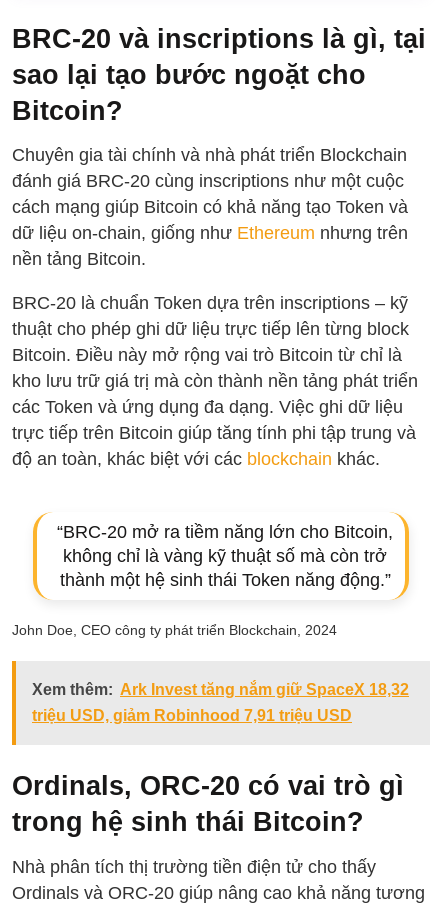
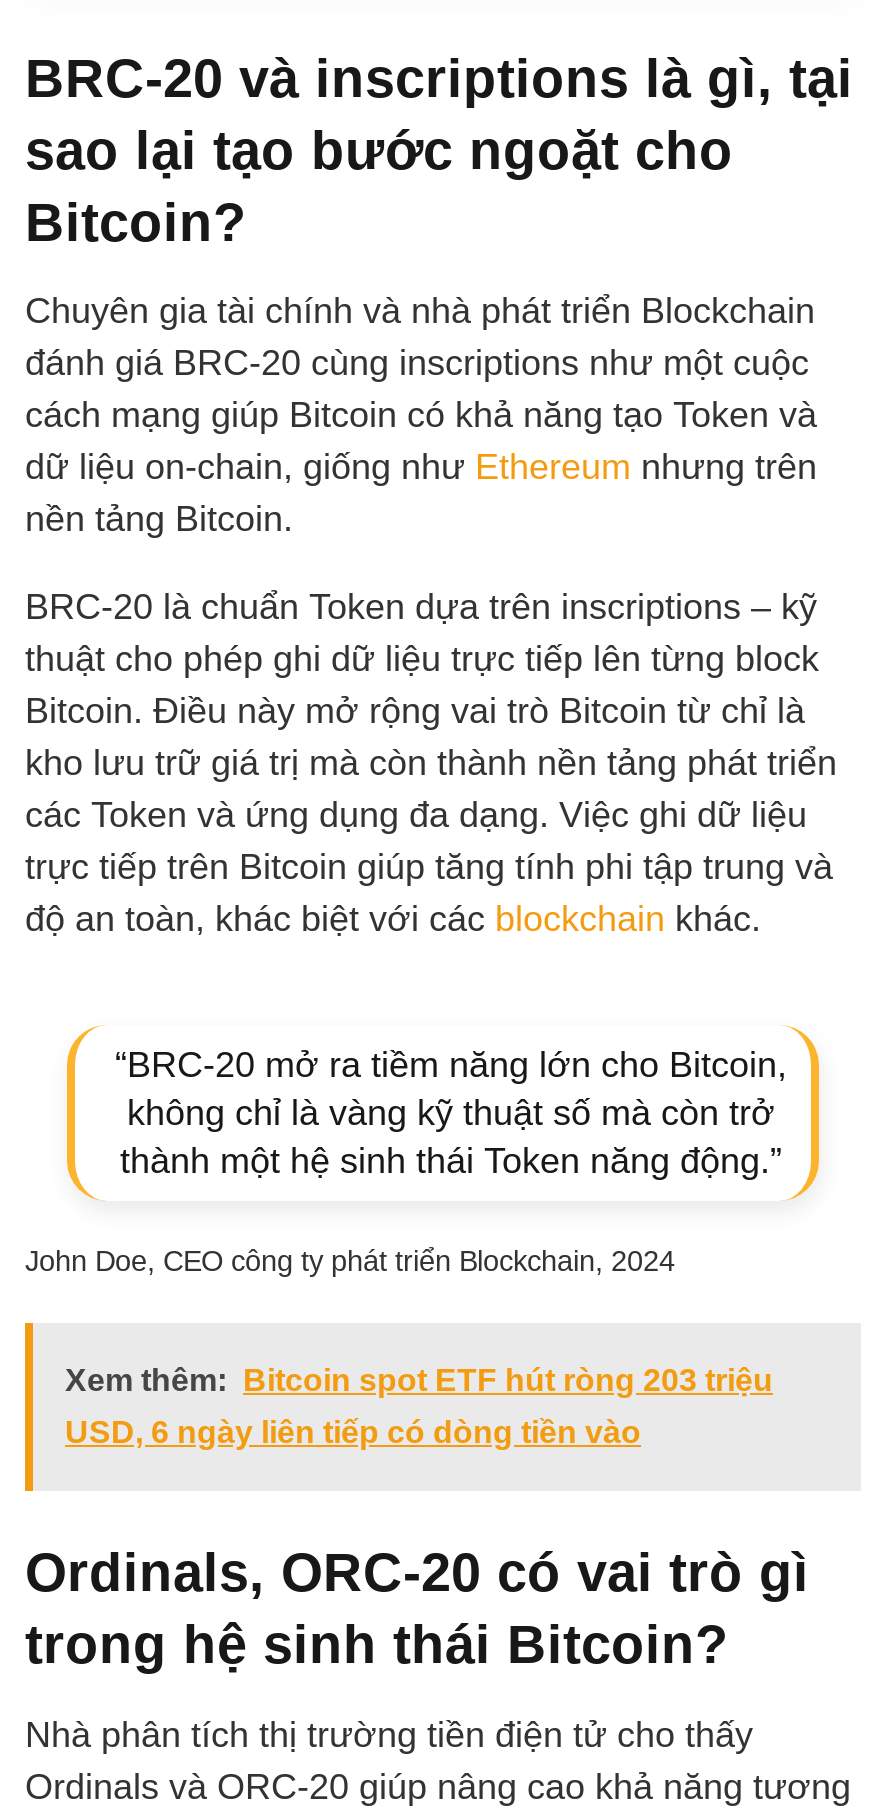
- Xem thêm: Ark Invest tăng nắm giữ SpaceX 18,32
+ Xem thêm: Bitcoin spot ETF hút ròng 203 triệu

- triệu USD, giảm Robinhood 7,91 triệu USD
+ USD, 6 ngày liên tiếp có dòng tiền vào
